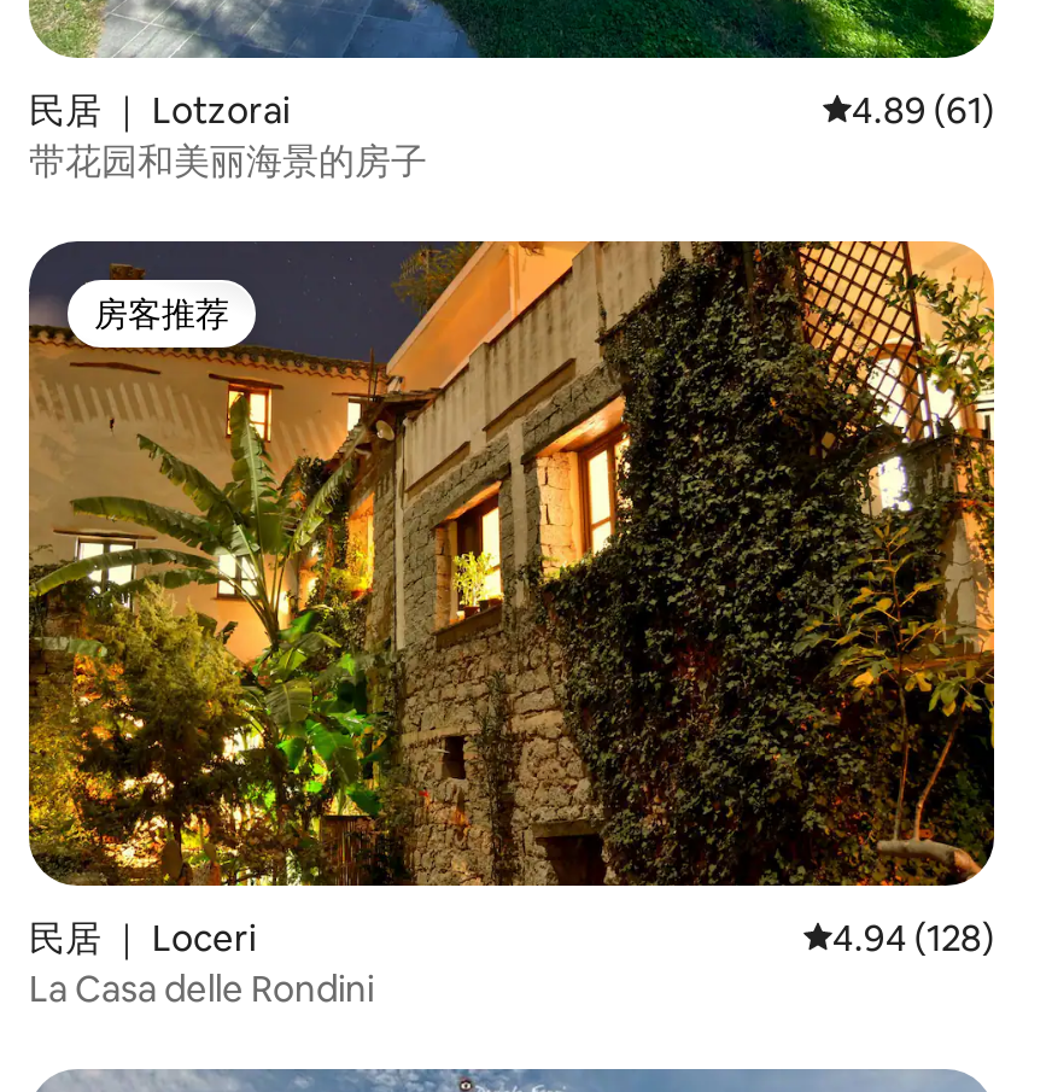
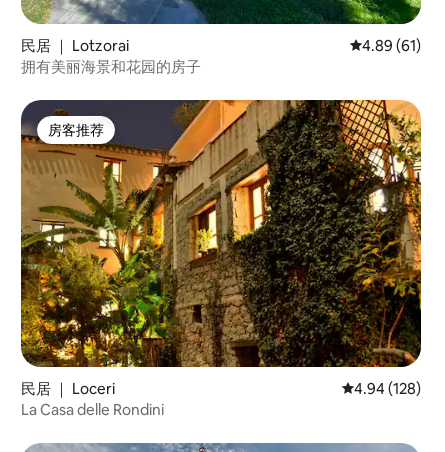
- 带花园和美丽海景的房子
+ 拥有美丽海景和花园的房子
